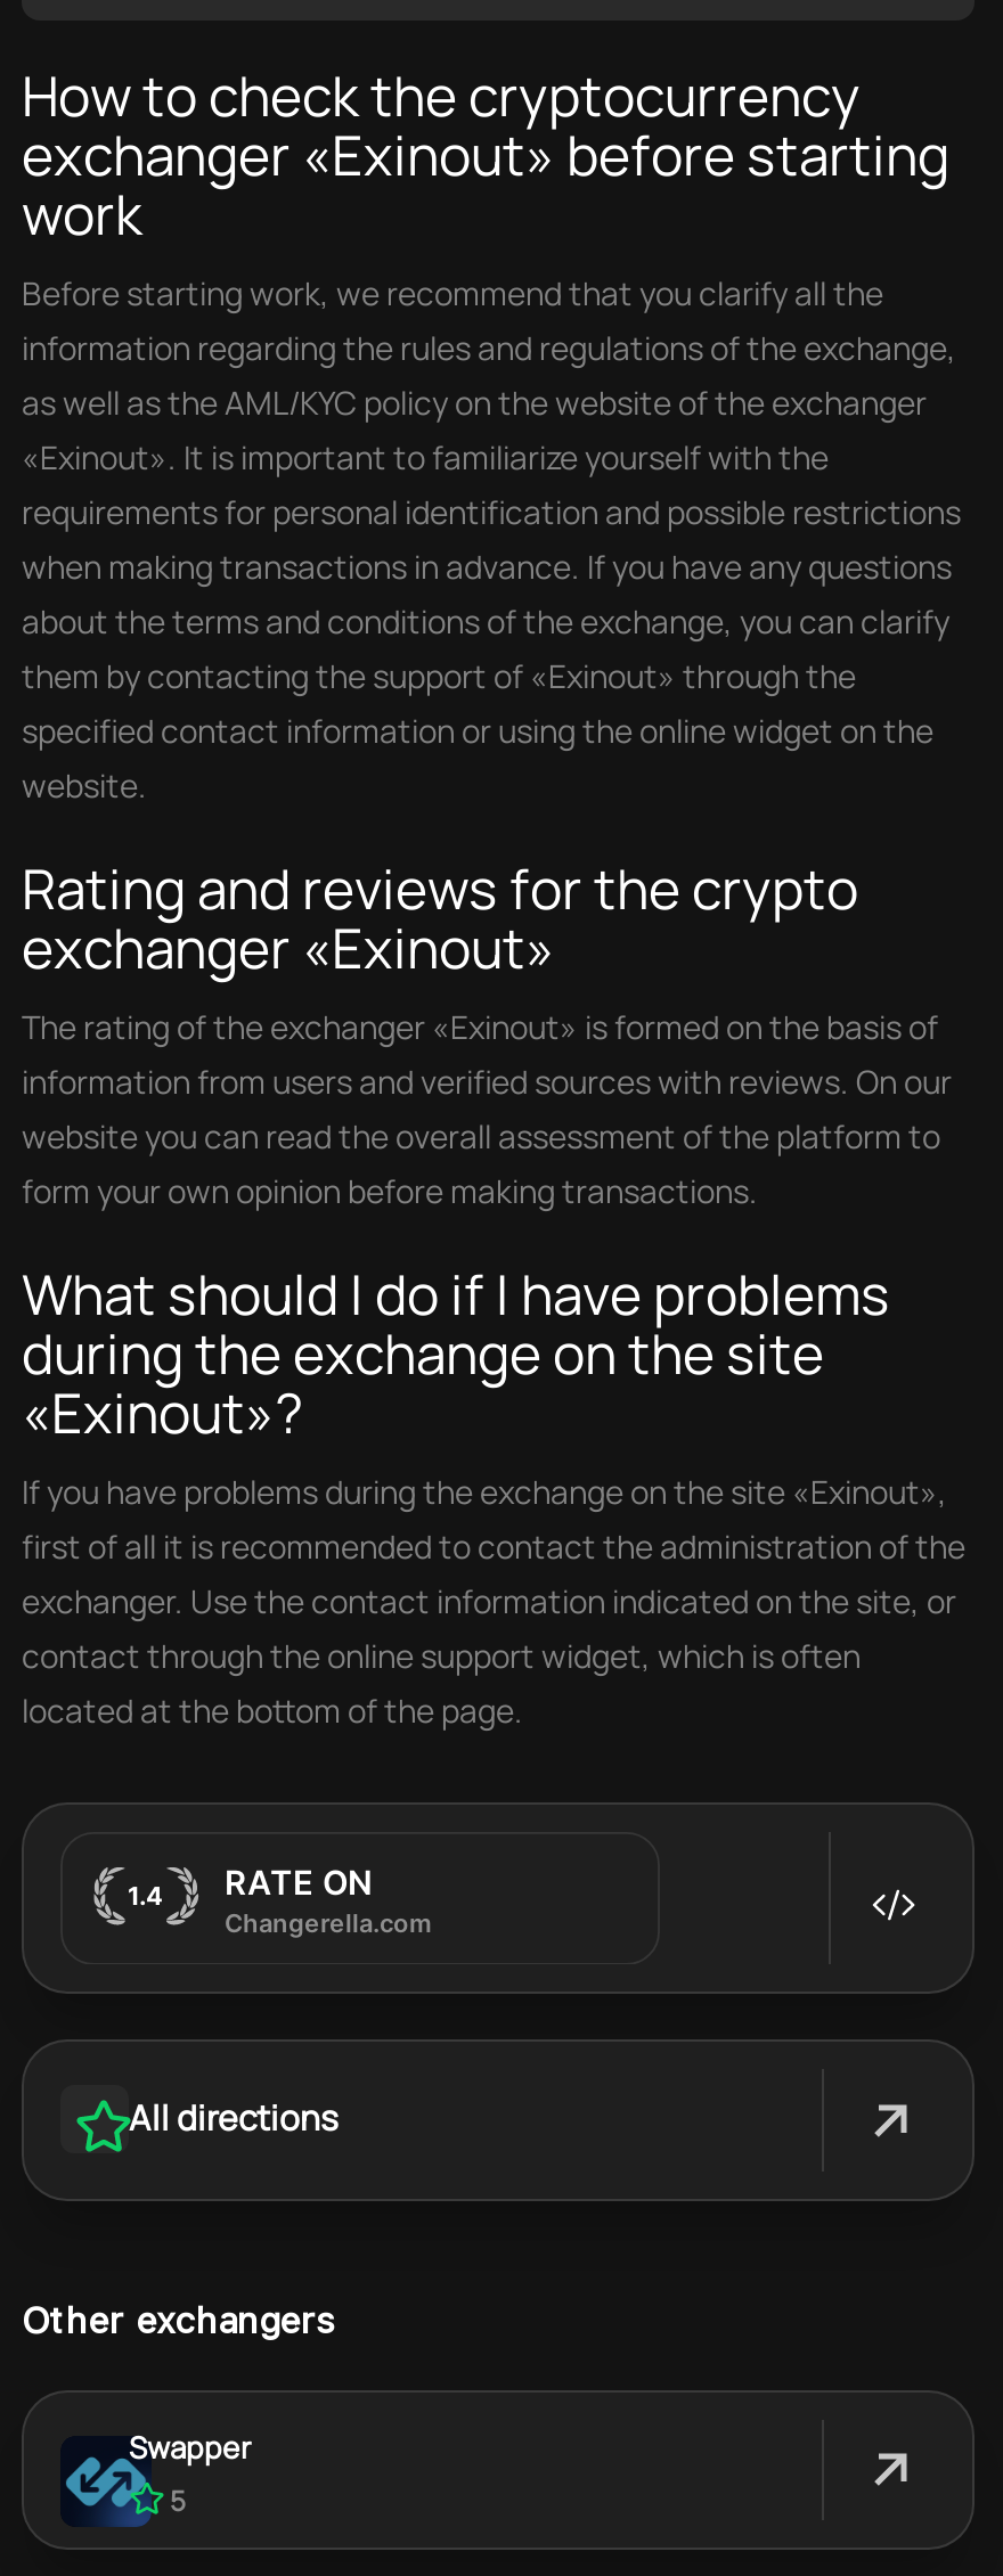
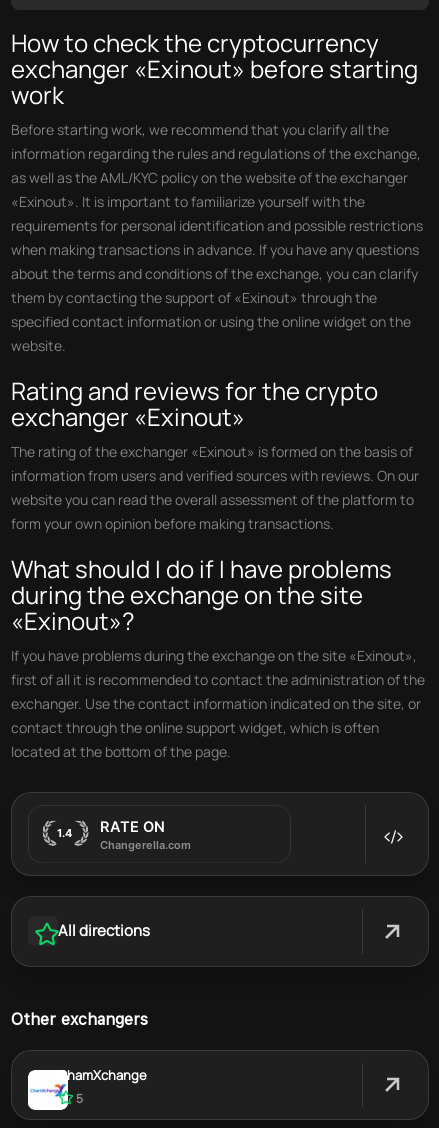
- [image]
- Swapper
+ [image]
+ ChamXchange
